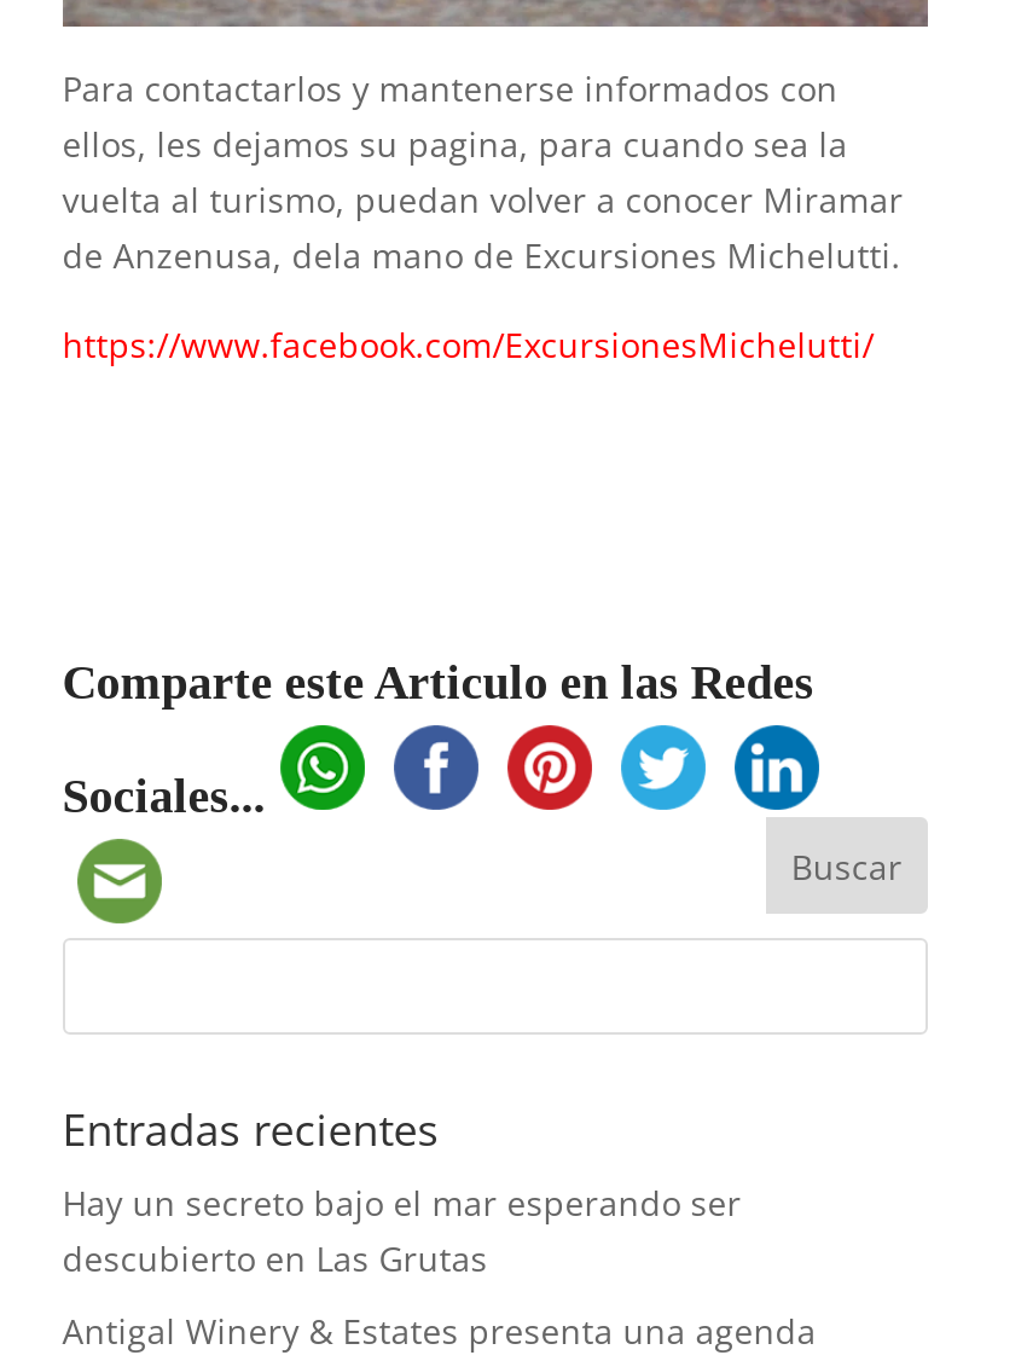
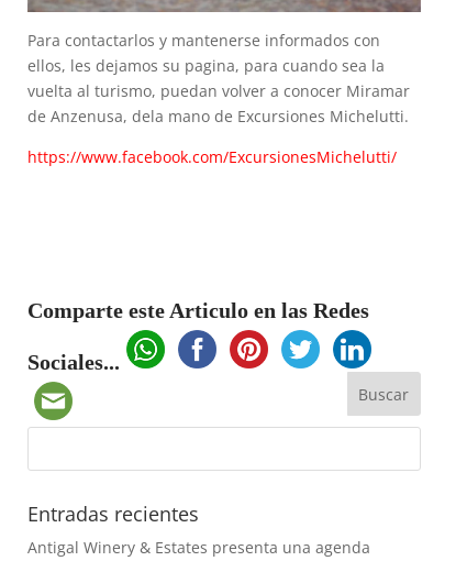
- Hay un secreto bajo el mar esperando ser
- descubierto en Las Grutas
